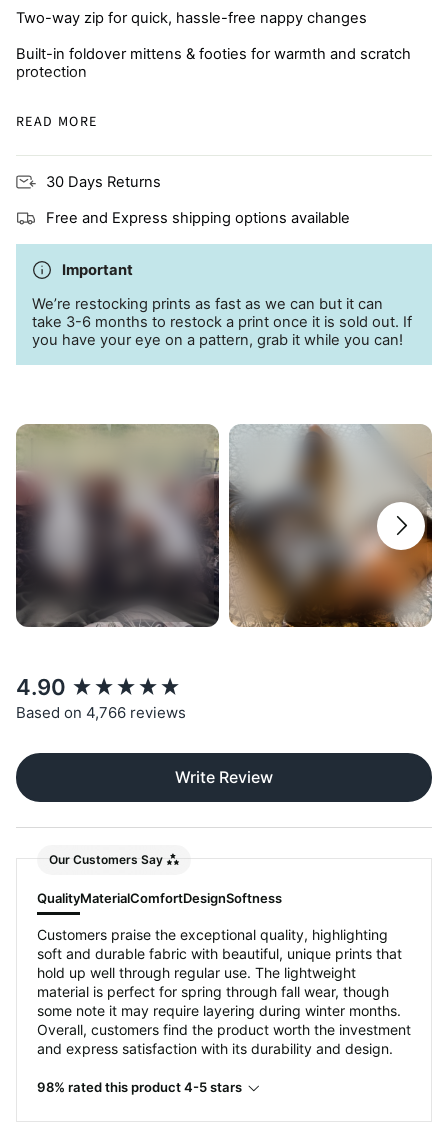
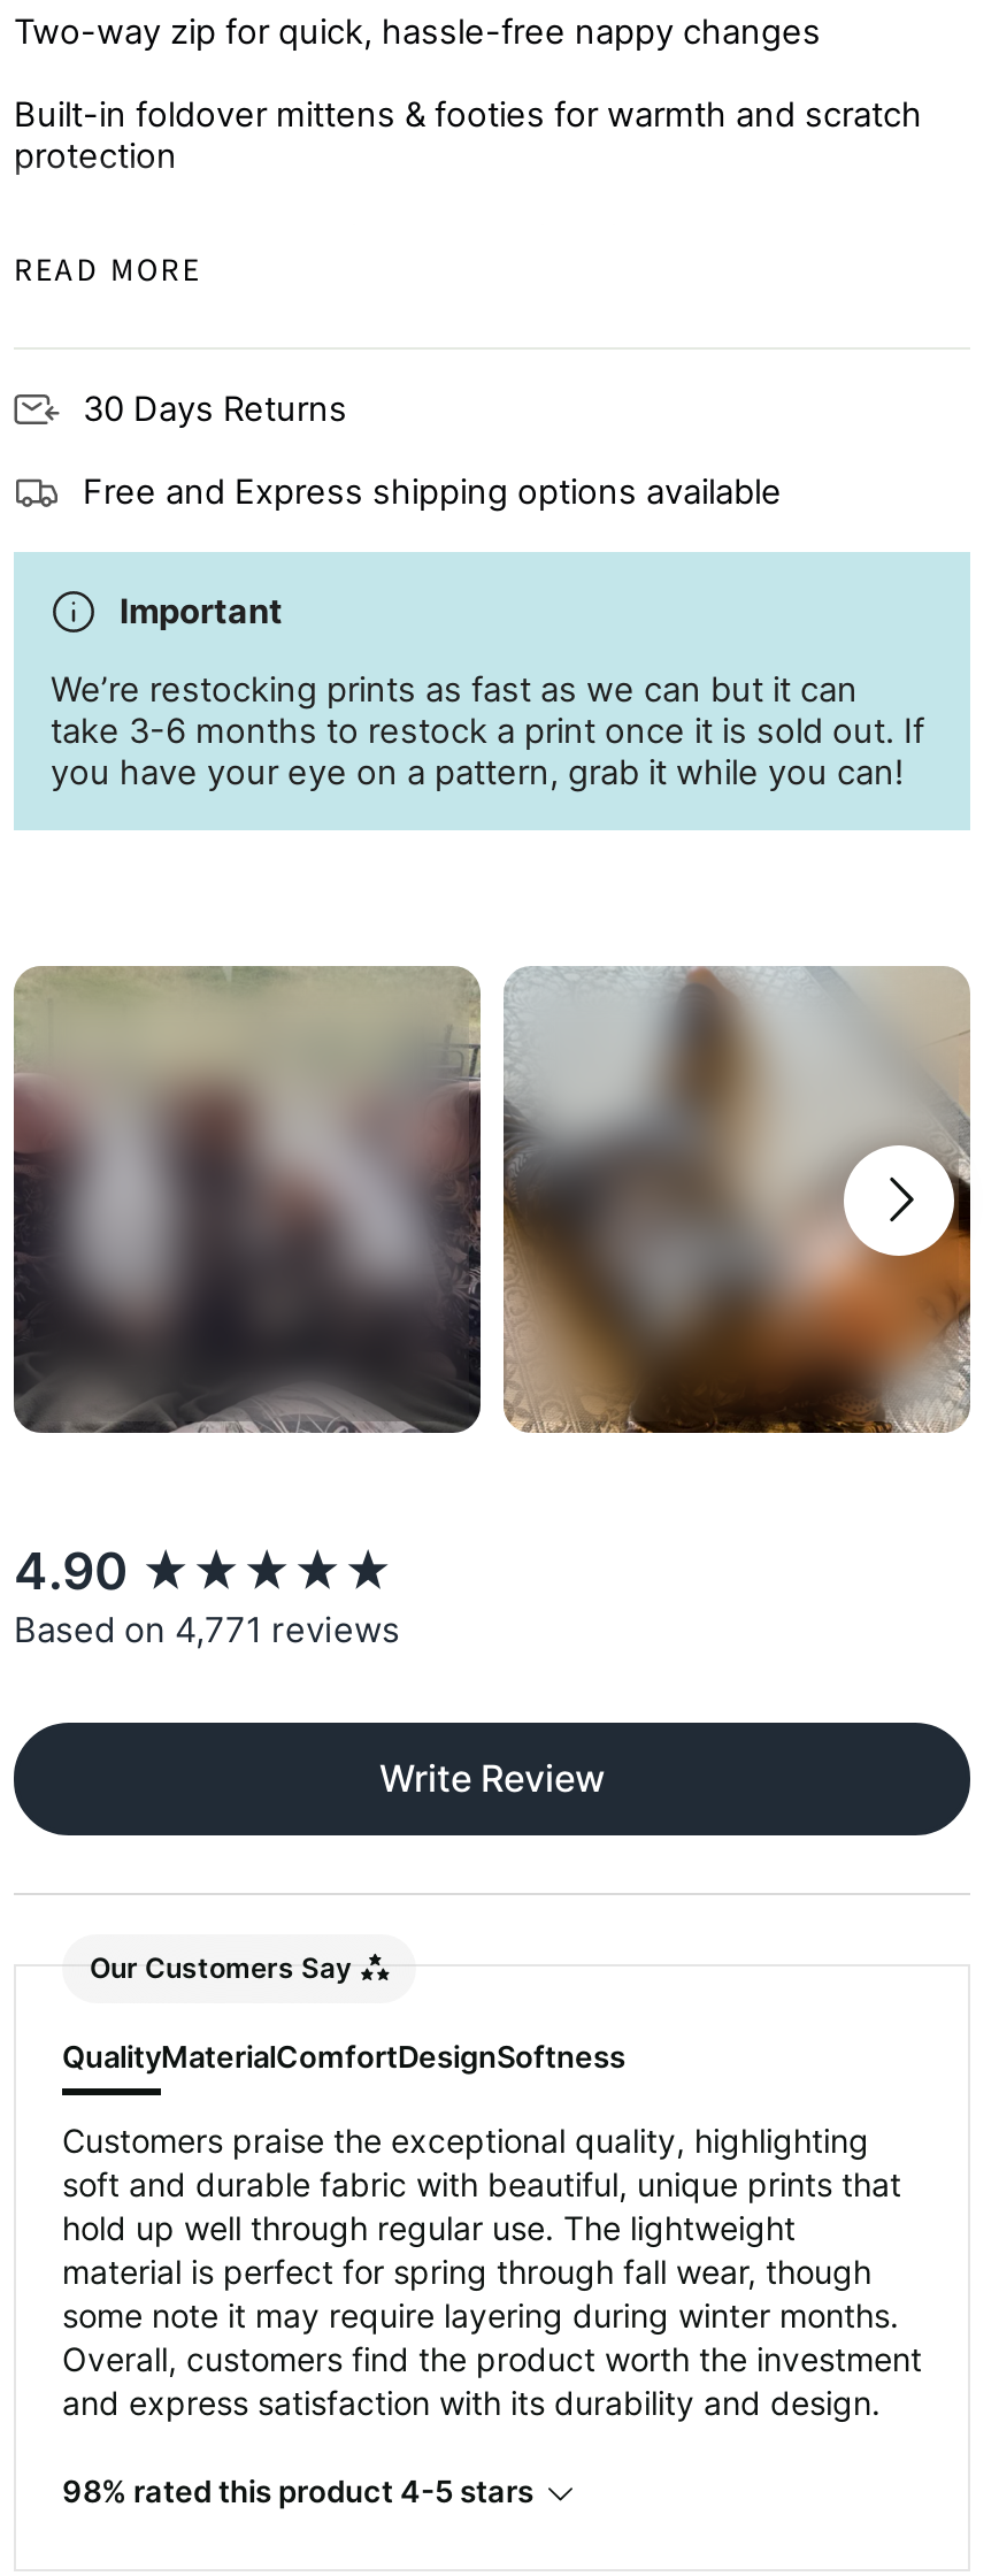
- Based on 4,766 reviews
+ Based on 4,771 reviews
